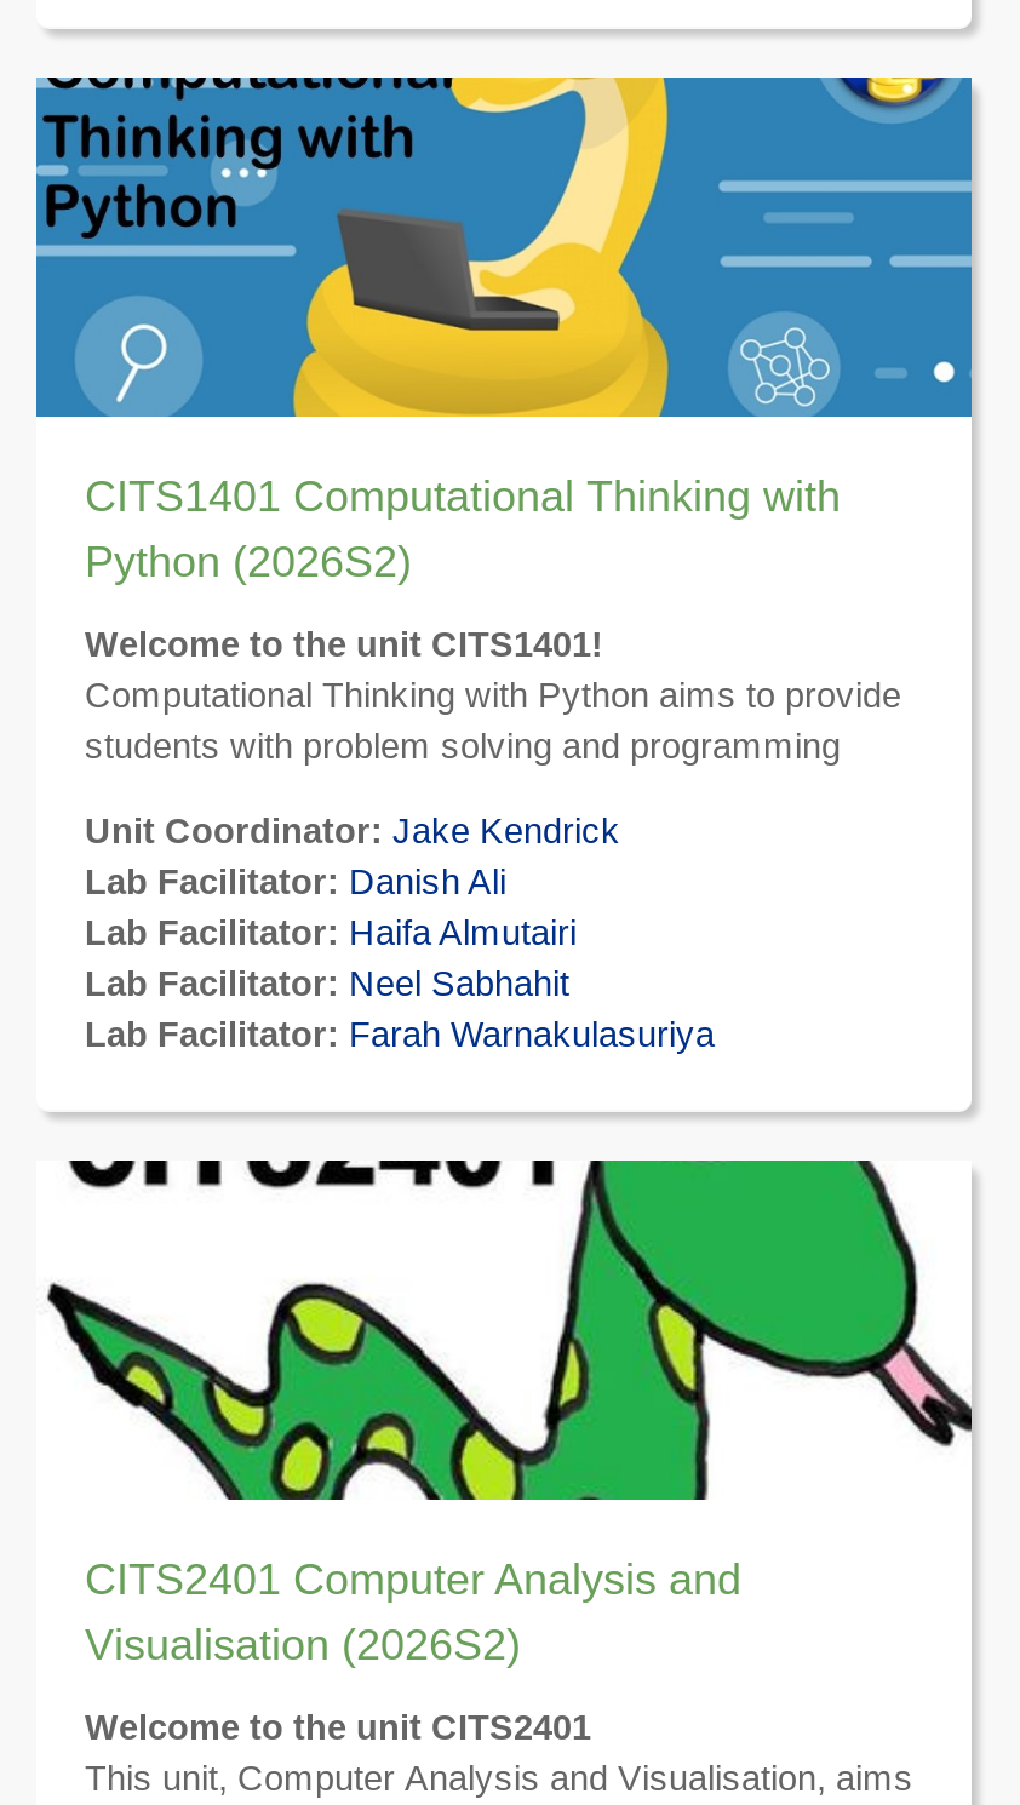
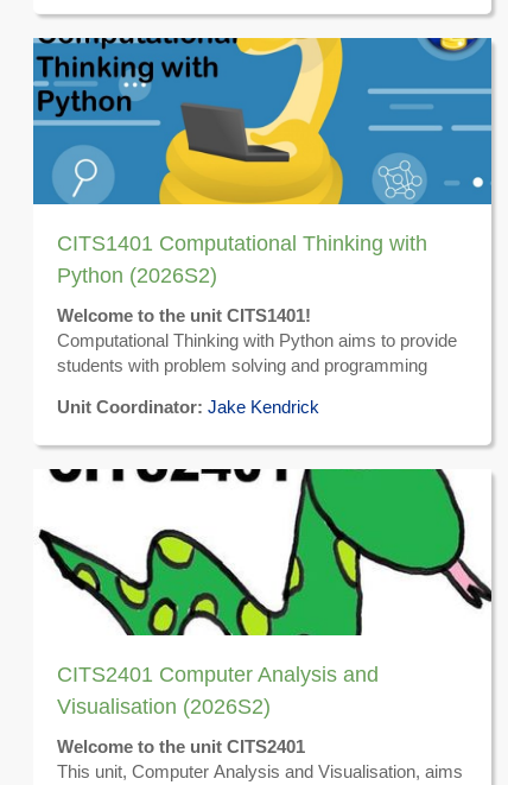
- Lab Facilitator: Danish Ali
- Lab Facilitator: Haifa Almutairi
- Lab Facilitator: Neel Sabhahit
- Lab Facilitator: Farah Warnakulasuriya
